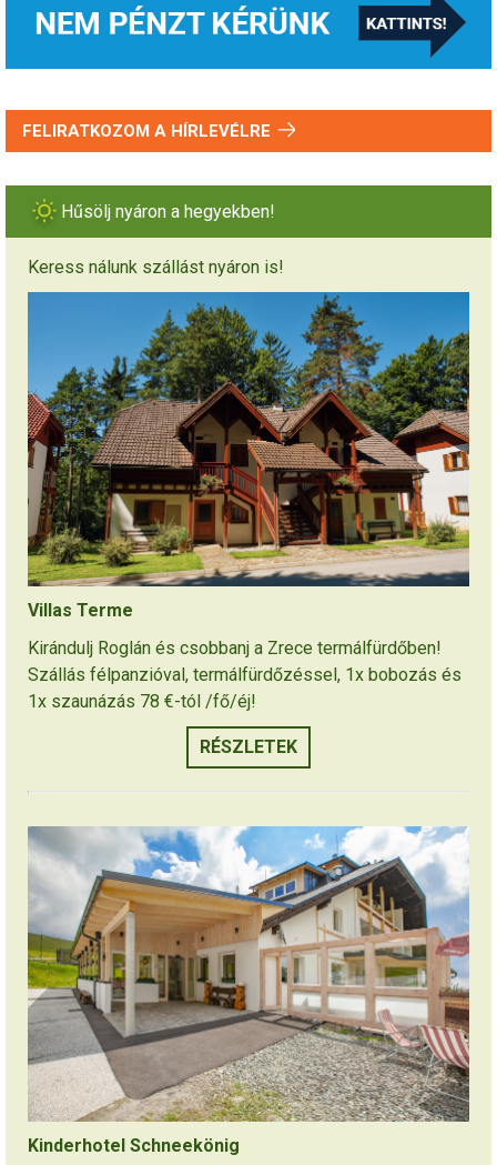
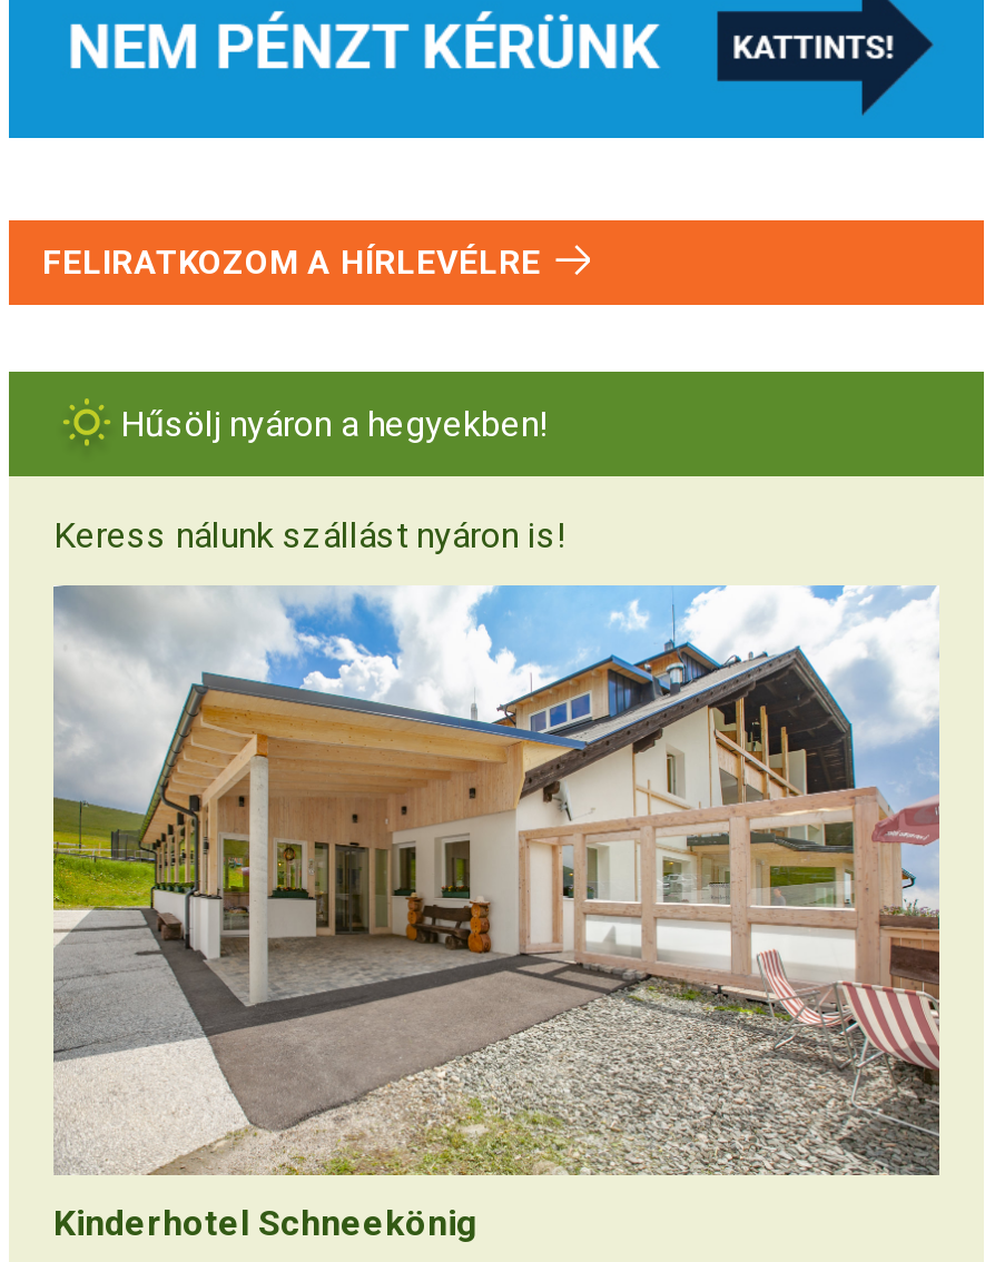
- [image]
- Villas Terme
- Kirándulj Roglán és csobbanj a Zrece termálfürdőben!
- Szállás félpanzióval, termálfürdőzéssel, 1x bobozás és
- 1x szaunázás 78 €-tól /fő/éj!
- RÉSZLETEK
